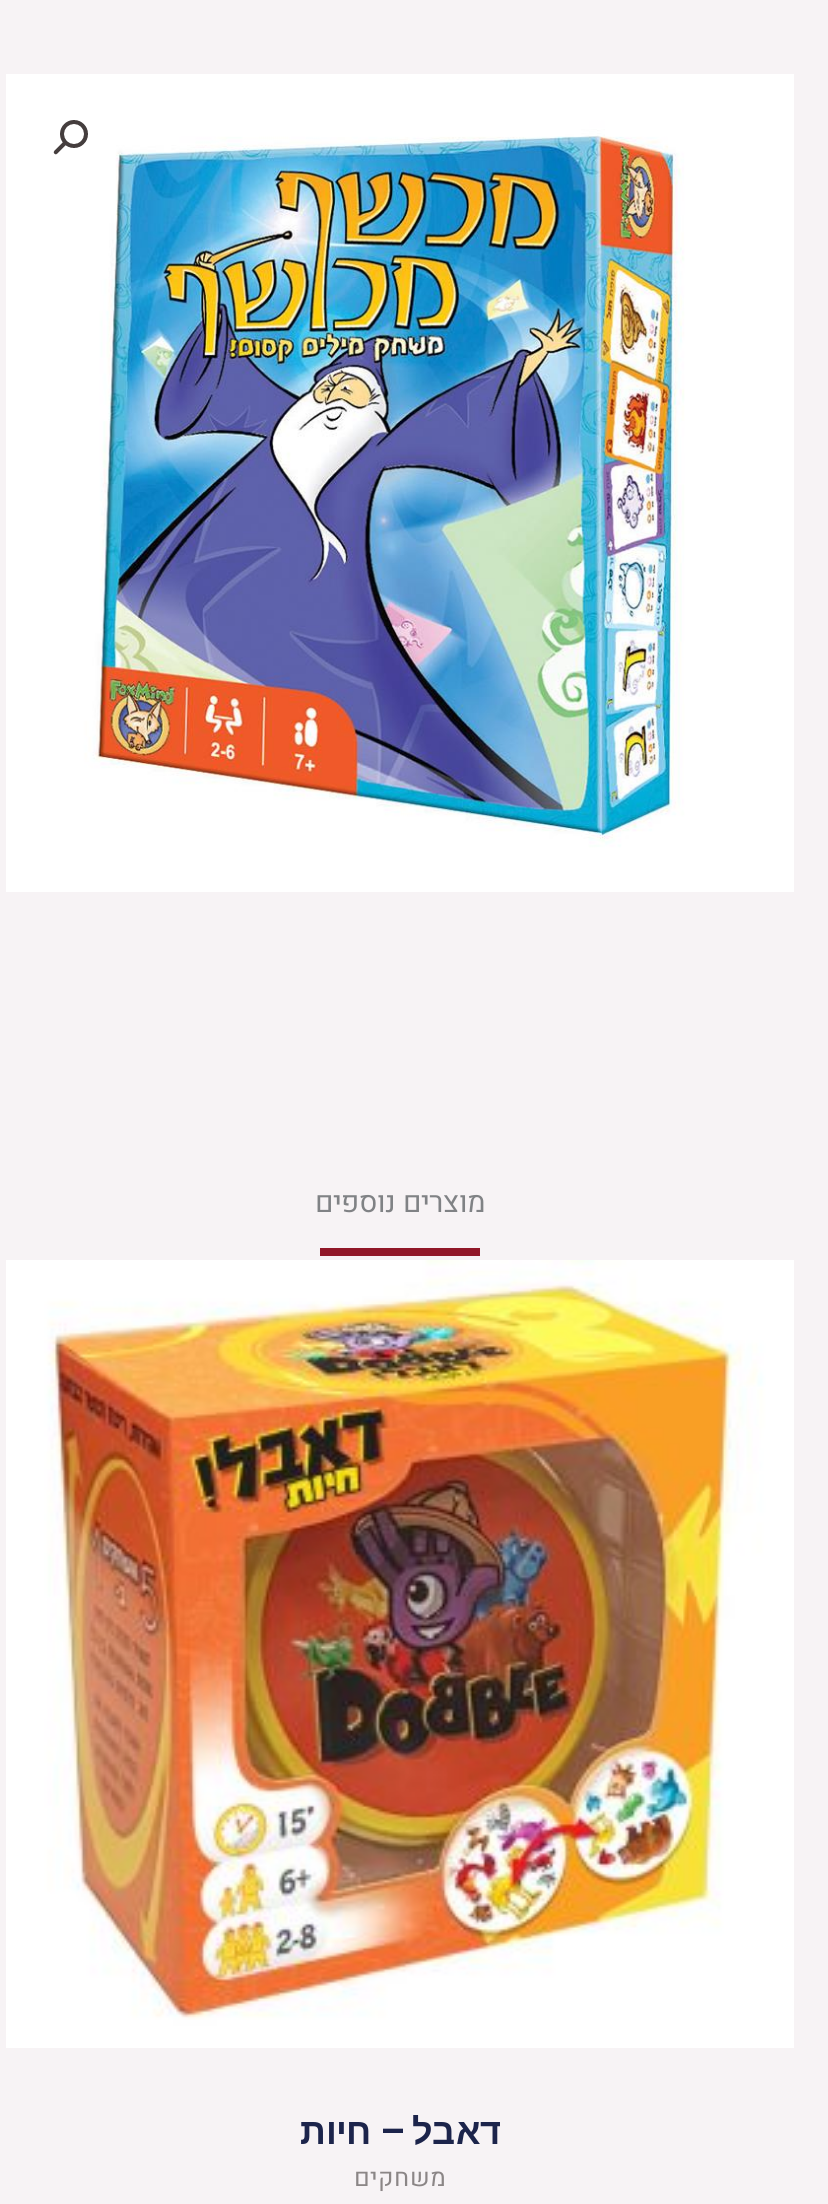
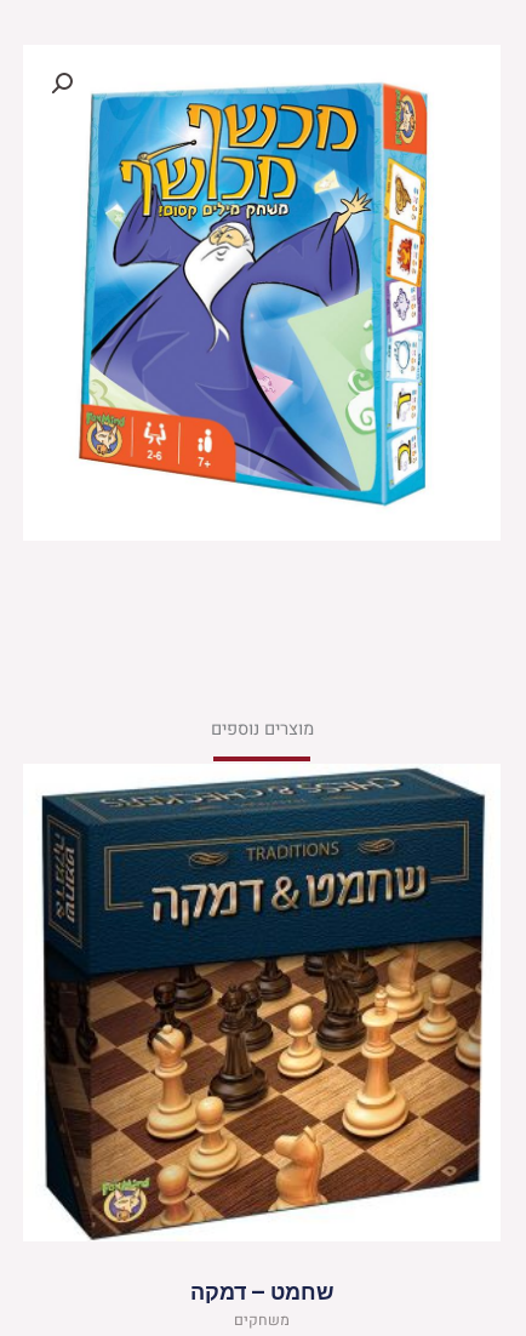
- [image]
- דאבל – חיות
+ [image]
+ שחמט – דמקה
